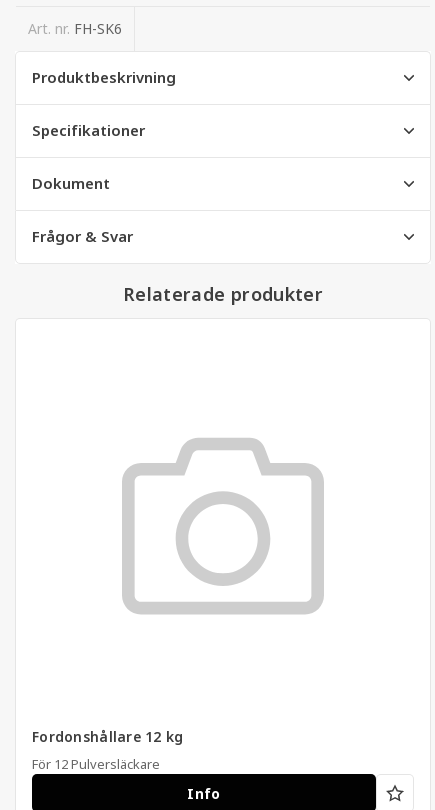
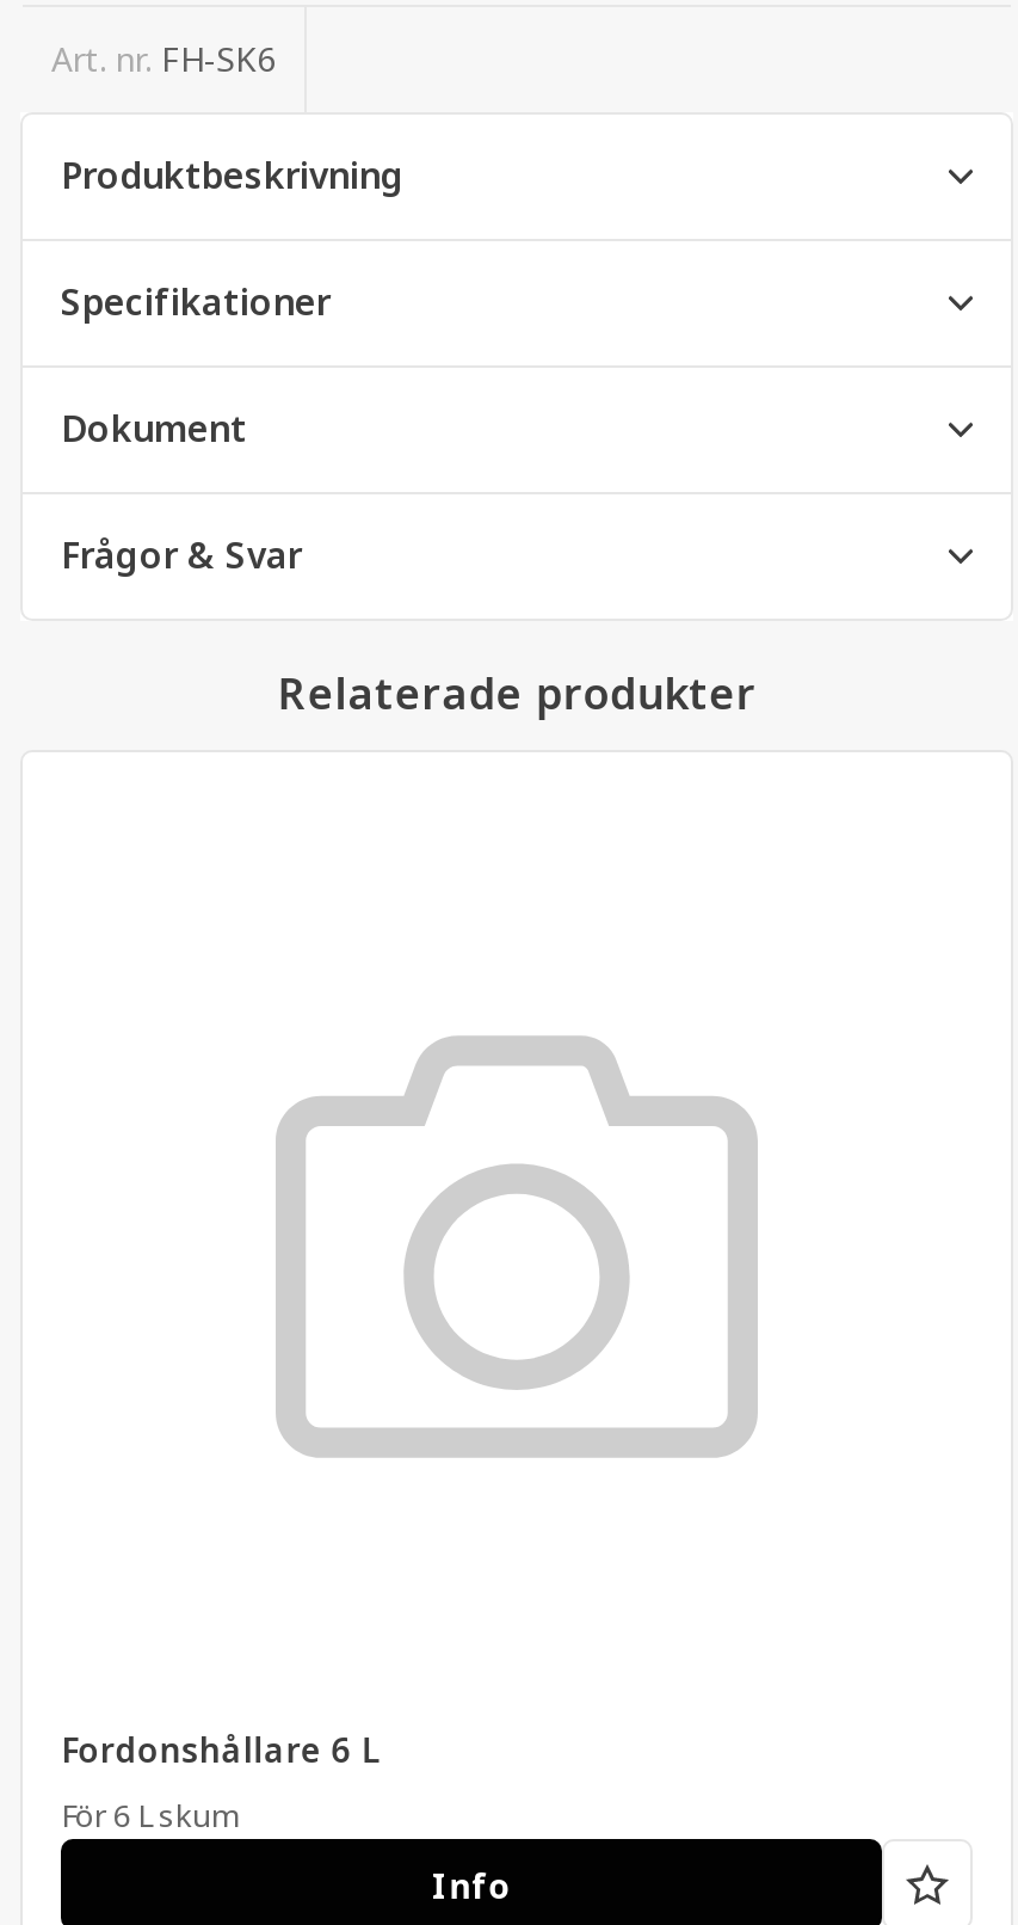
- Fordonshållare 12 kg
- För 12 Pulversläckare
+ Fordonshållare 6 L
+ För 6 L skum
